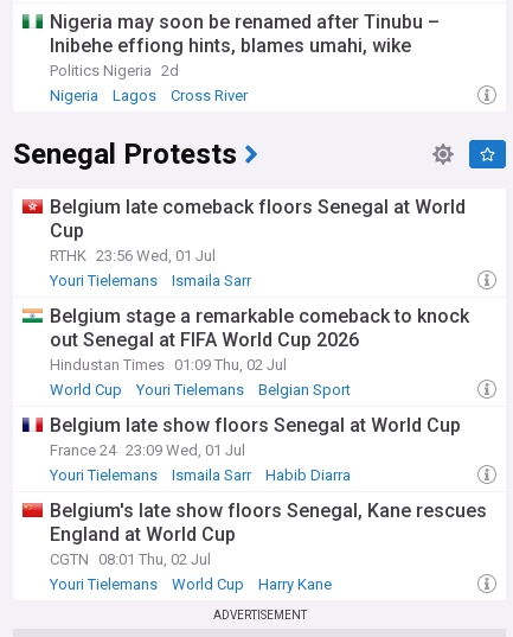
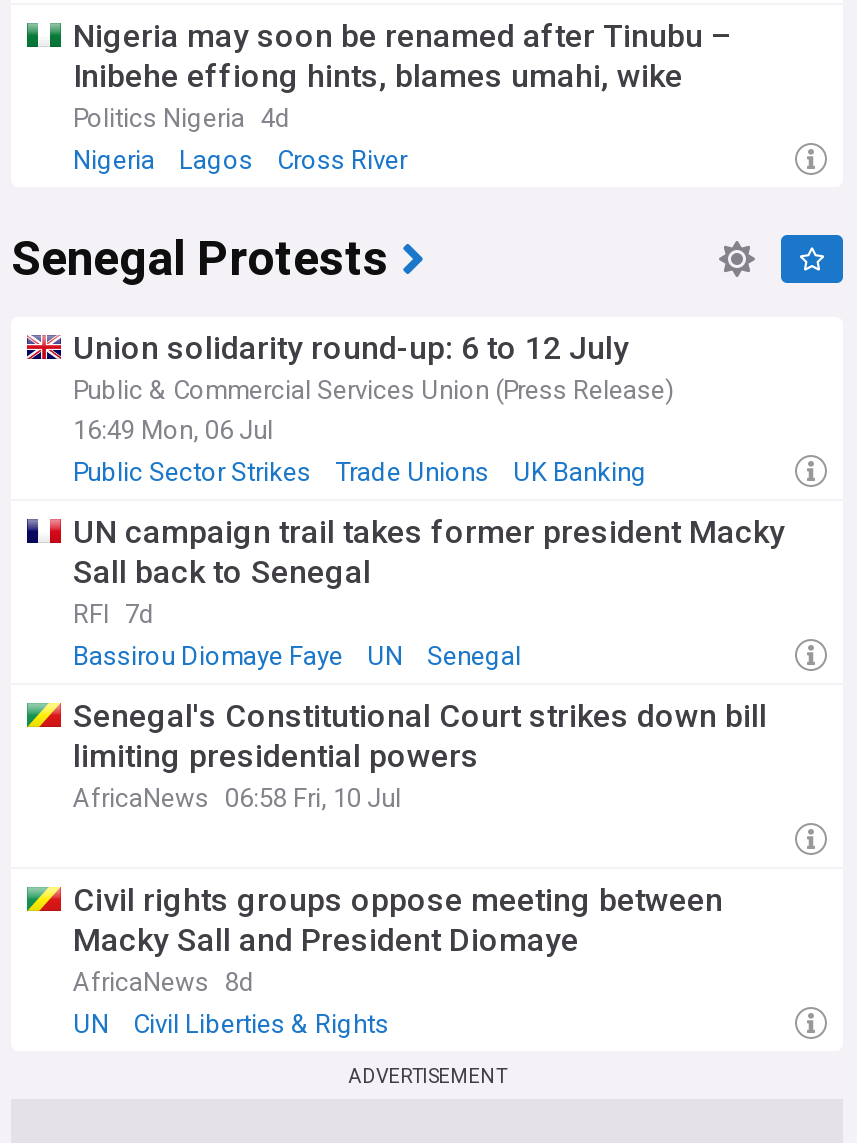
- Politics Nigeria 2d
+ Politics Nigeria 4d

- Belgium late comeback floors Senegal at World
- Cup
- RTHK 23:56 Wed, 01 Jul
- Youri Tielemans
- Ismaila Sarr
+ Union solidarity round-up: 6 to 12 July
+ Public & Commercial Services Union (Press Release)
+ 16:49 Mon, 06 Jul
+ Public Sector Strikes
+ Trade Unions
+ UK Banking

- Belgium stage a remarkable comeback to knock
- out Senegal at FIFA World Cup 2026
- Hindustan Times 01:09 Thu, 02 Jul
- World Cup
- Youri Tielemans
- Belgian Sport
+ UN campaign trail takes former president Macky
+ Sall back to Senegal
+ RFI 7d
+ Bassirou Diomaye Faye
+ UN
+ Senegal

- Belgium late show floors Senegal at World Cup
- France 24 23:09 Wed, 01 Jul
- Youri Tielemans
- Ismaila Sarr
- Habib Diarra
+ Senegal's Constitutional Court strikes down bill
+ limiting presidential powers
+ AfricaNews 06:58 Fri, 10 Jul

- Belgium's late show floors Senegal, Kane rescues
- England at World Cup
- CGTN 08:01 Thu, 02 Jul
- Youri Tielemans
- World Cup
- Harry Kane
+ Civil rights groups oppose meeting between
+ Macky Sall and President Diomaye
+ AfricaNews 8d
+ UN
+ Civil Liberties & Rights
